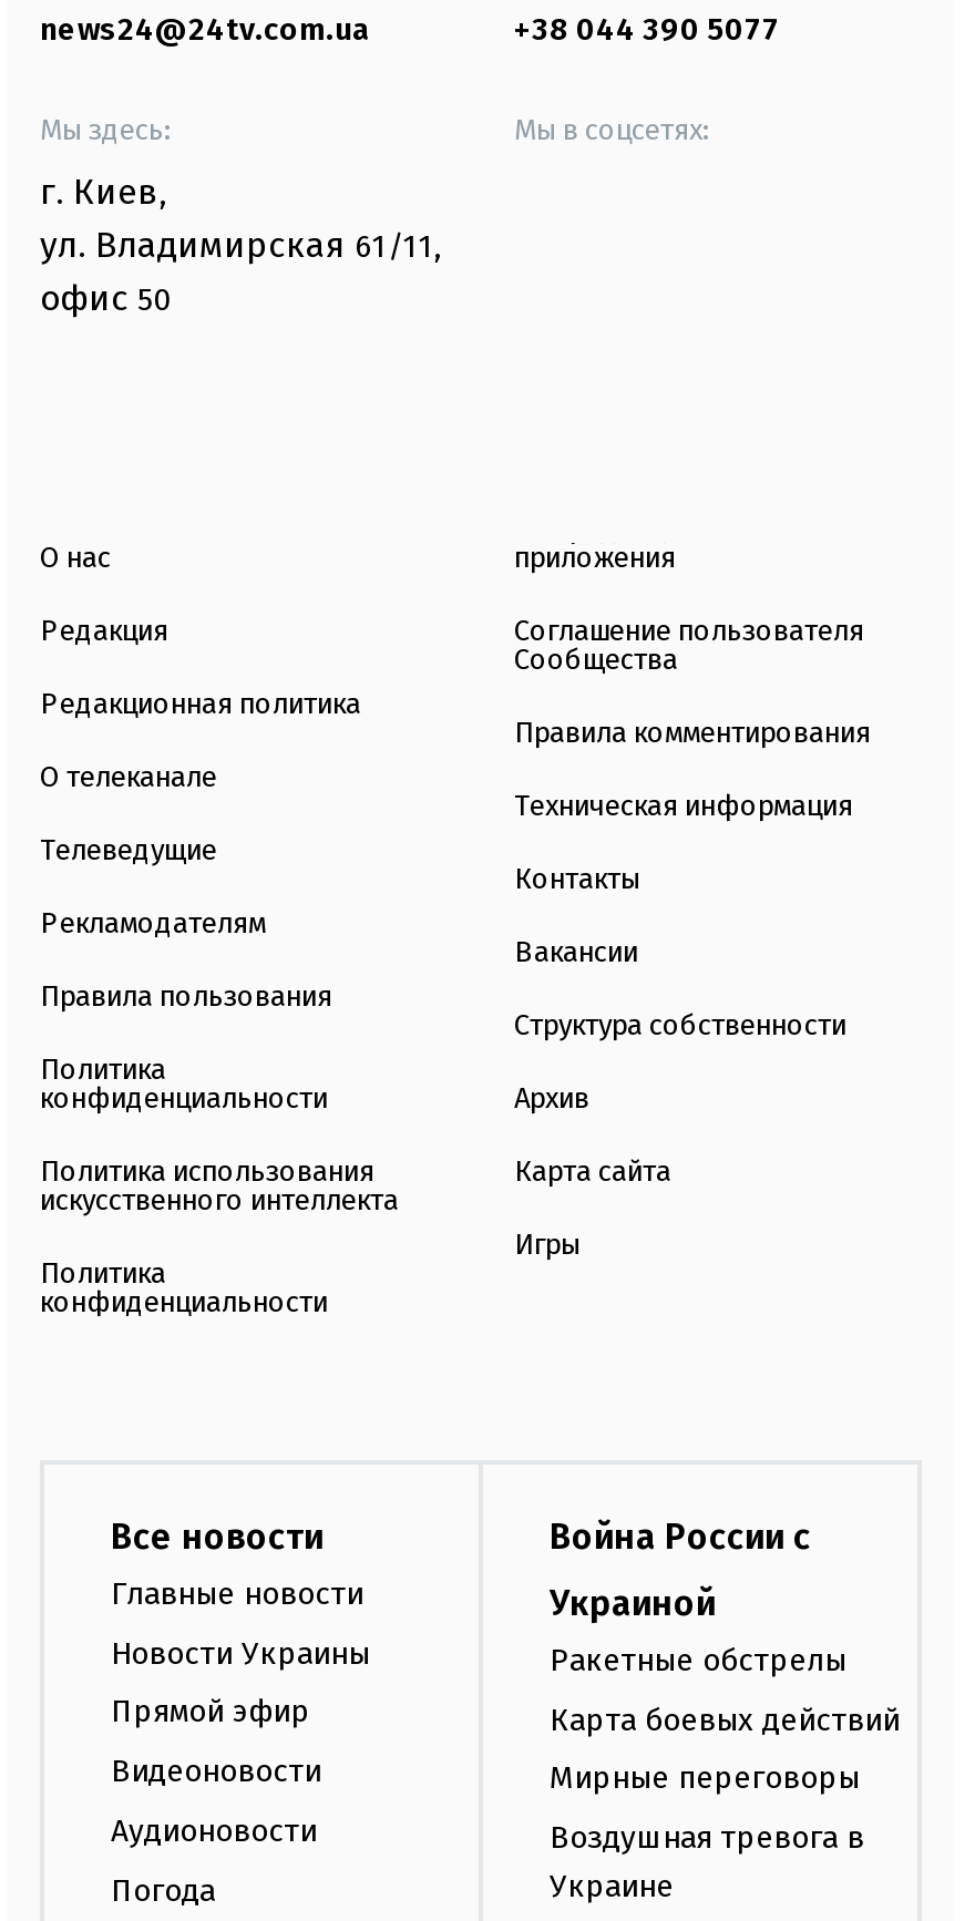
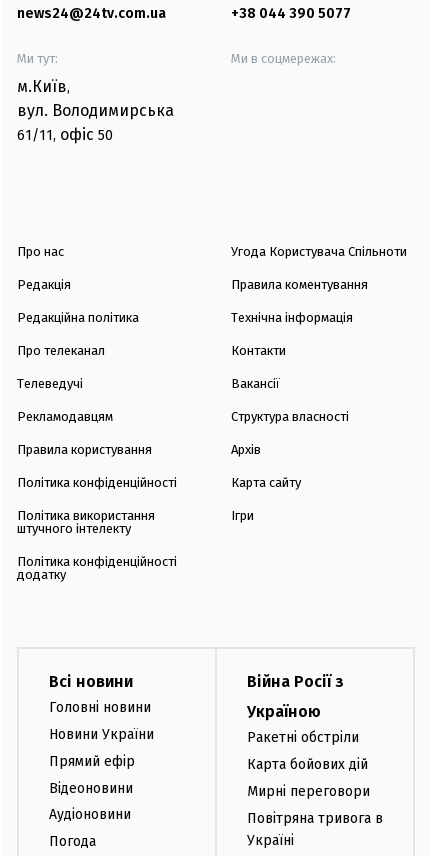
- Мы здесь:
- г. Киев,
- ул. Владимирская 61/11,
- офис 50
+ Ми тут:
+ м.Київ,
+ вул. Володимирська
+ 61/11, офіс 50

- Мы в соцсетях:
+ Ми в соцмережах:

- О нас
- Редакция
- Редакционная политика
- О телеканале
- Телеведущие
- Рекламодателям
- Правила пользования
- Политика
- конфиденциальности
- Политика использования
- искусственного интеллекта
- Политика
- конфиденциальности
+ Про нас
+ Редакція
+ Редакційна політика
+ Про телеканал
+ Телеведучі
+ Рекламодавцям
+ Правила користування
+ Політика конфіденційності
+ Політика використання
+ штучного інтелекту
+ Політика конфіденційності
+ додатку

- приложения
- Соглашение пользователя
- Сообщества
- Правила комментирования
- Техническая информация
- Контакты
- Вакансии
- Структура собственности
- Архив
- Карта сайта
- Игры
+ Угода Користувача Спільноти
+ Правила коментування
+ Технічна інформація
+ Контакти
+ Вакансії
+ Структура власності
+ Архів
+ Карта сайту
+ Ігри

- Все новости
- Главные новости
- Новости Украины
- Прямой эфир
- Видеоновости
- Аудионовости
+ Всі новини
+ Головні новини
+ Новини України
+ Прямий ефір
+ Відеоновини
+ Аудіоновини

- Война России с
+ Війна Росії з

- Украиной
- Ракетные обстрелы
+ Україною
+ Ракетні обстріли

- Карта боевых действий
+ Карта бойових дій

- Мирные переговоры
+ Мирні переговори

- Воздушная тревога в
- Украине
+ Повітряна тривога в
+ Україні
